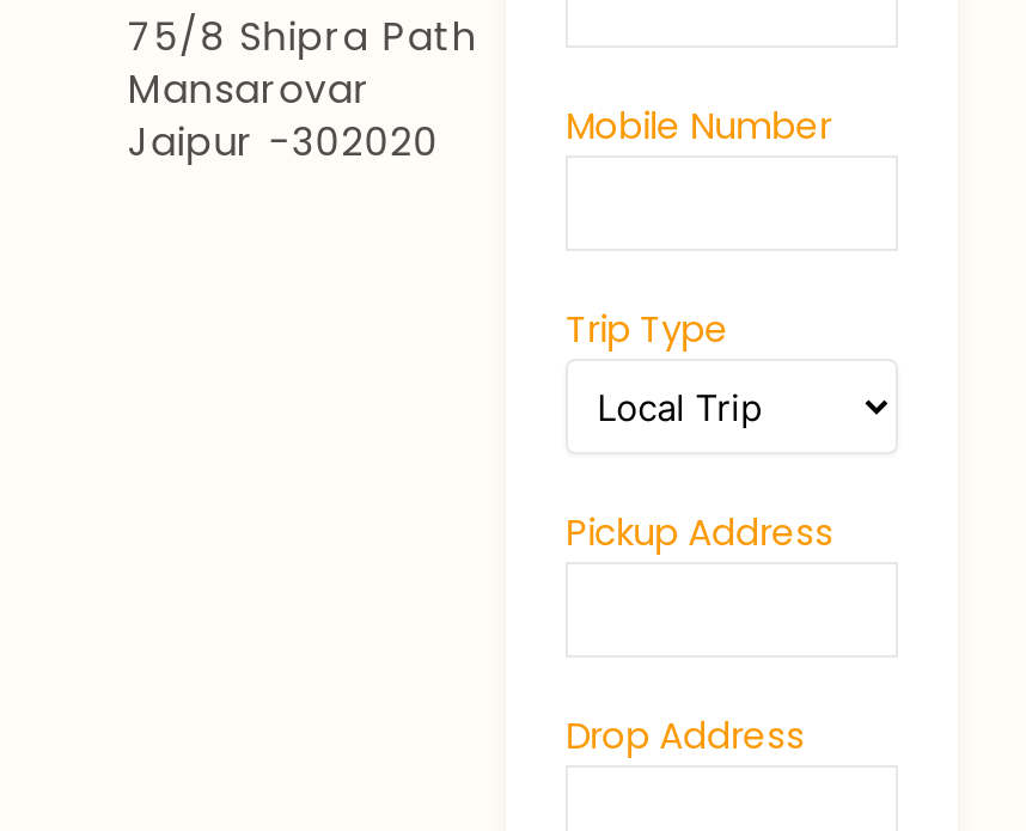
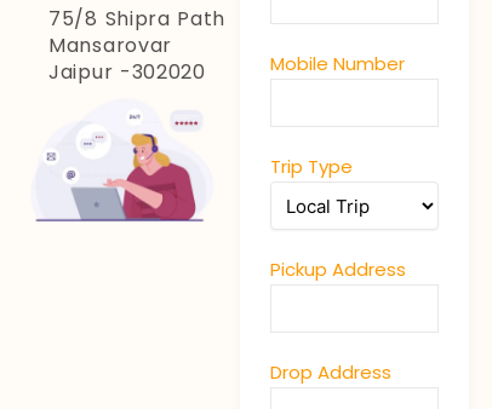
+ [image]
